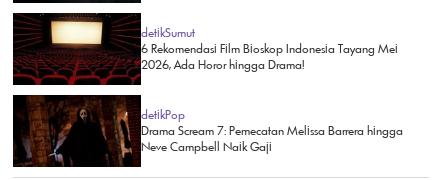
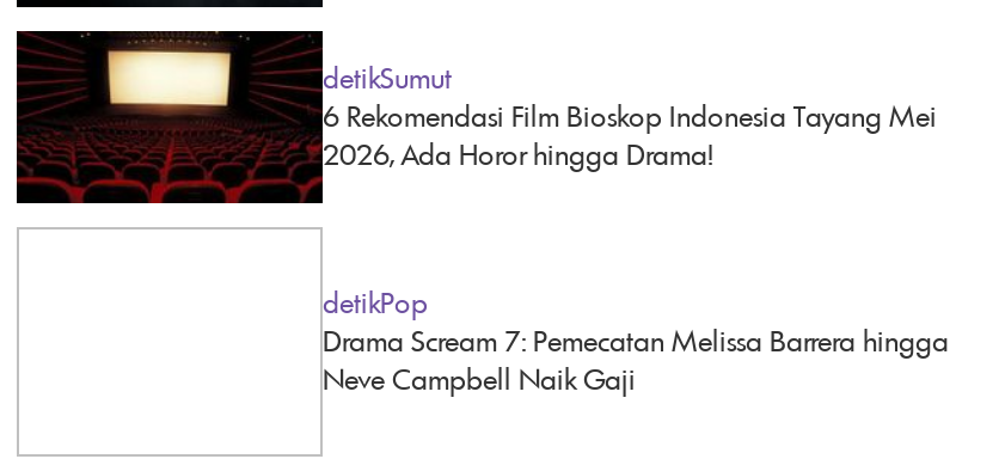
- [image]
